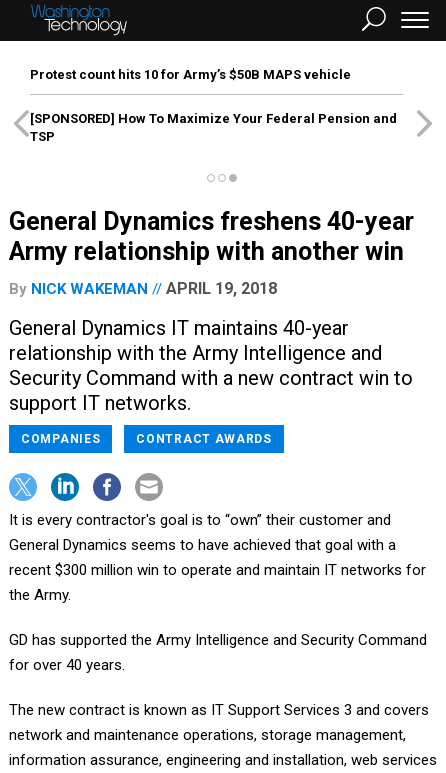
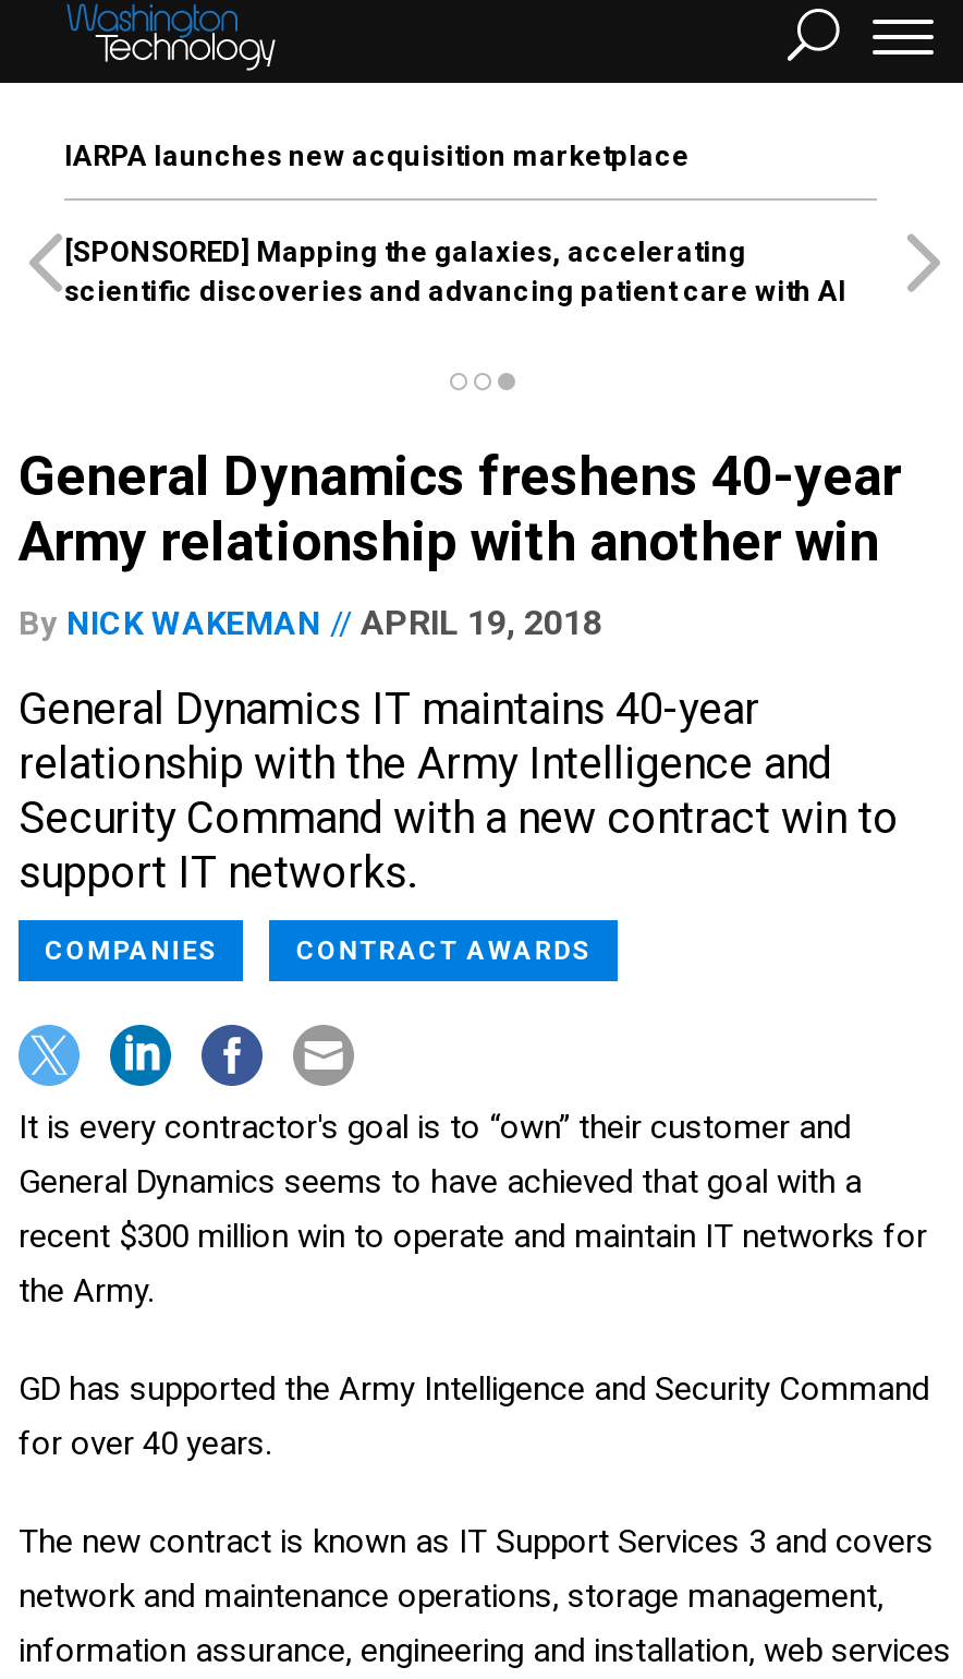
- Protest count hits 10 for Army’s $50B MAPS vehicle
+ IARPA launches new acquisition marketplace

- [SPONSORED] How To Maximize Your Federal Pension and
- TSP
+ [SPONSORED] Mapping the galaxies, accelerating
+ scientific discoveries and advancing patient care with AI
